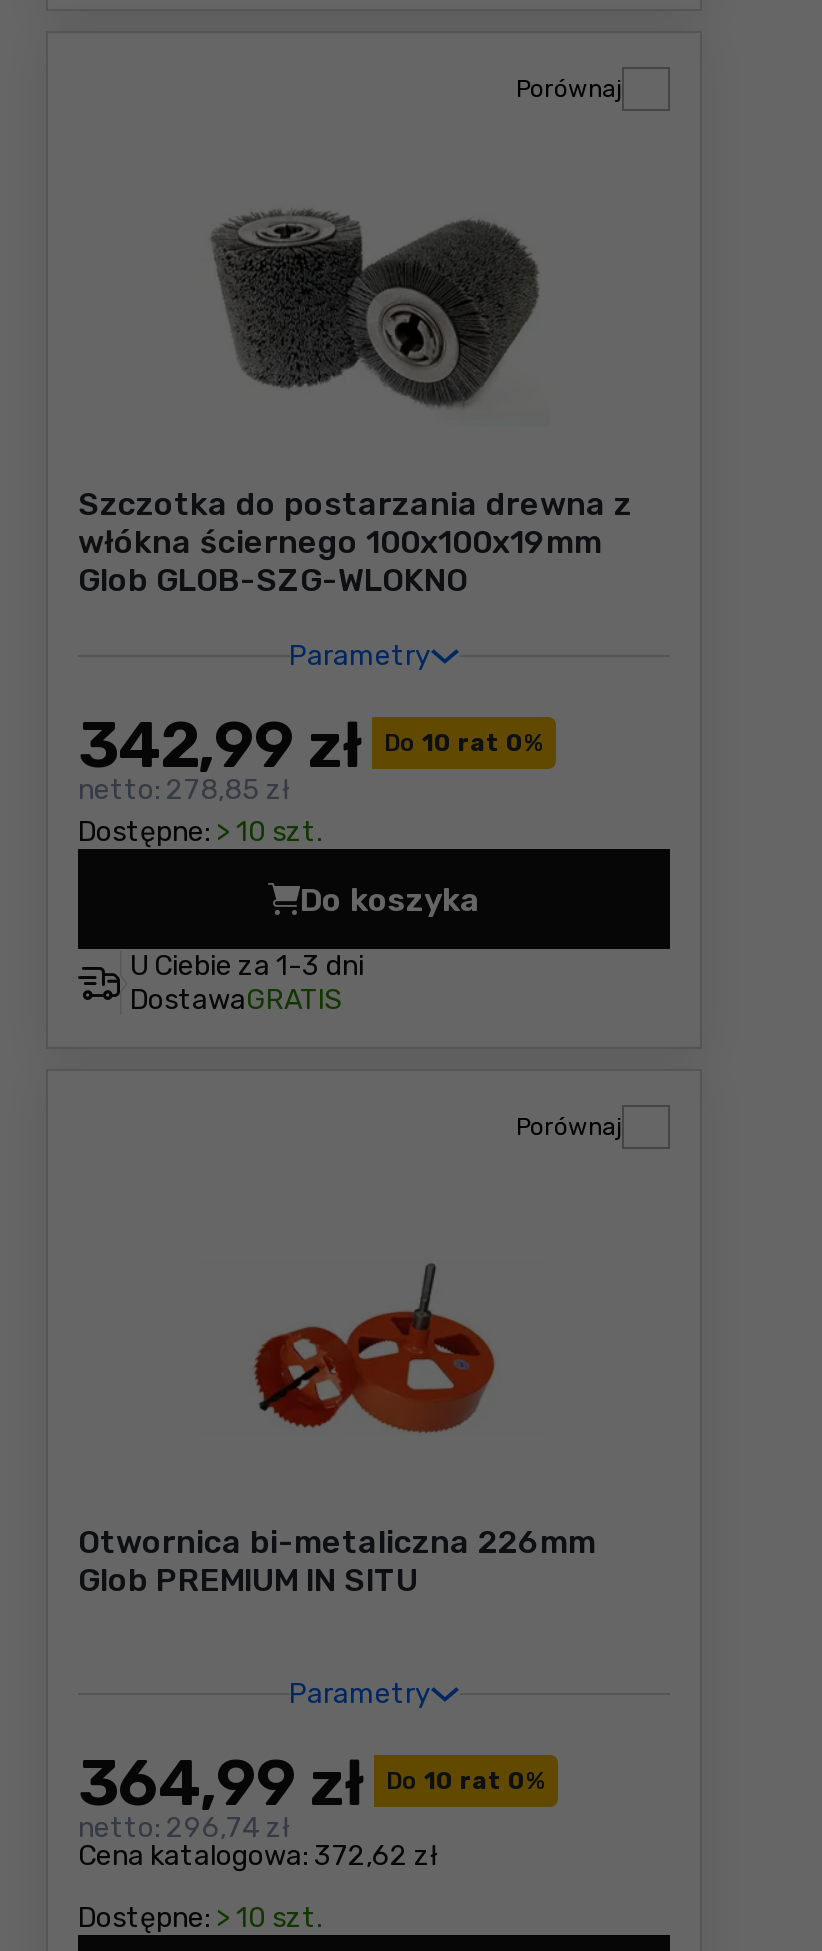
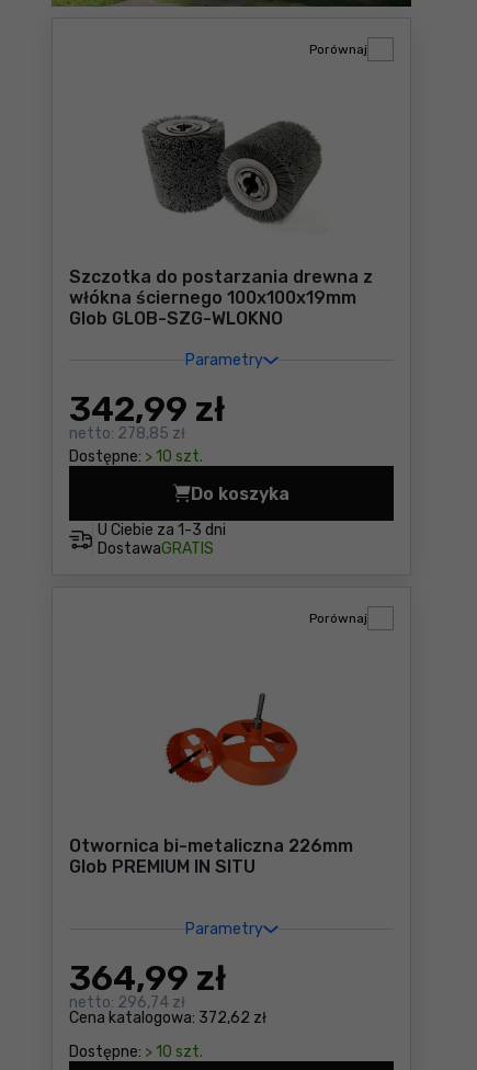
- Do 10 rat 0%

- Do 10 rat 0%
